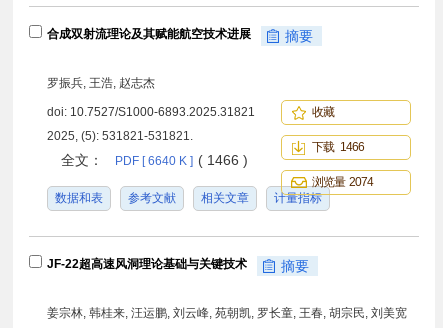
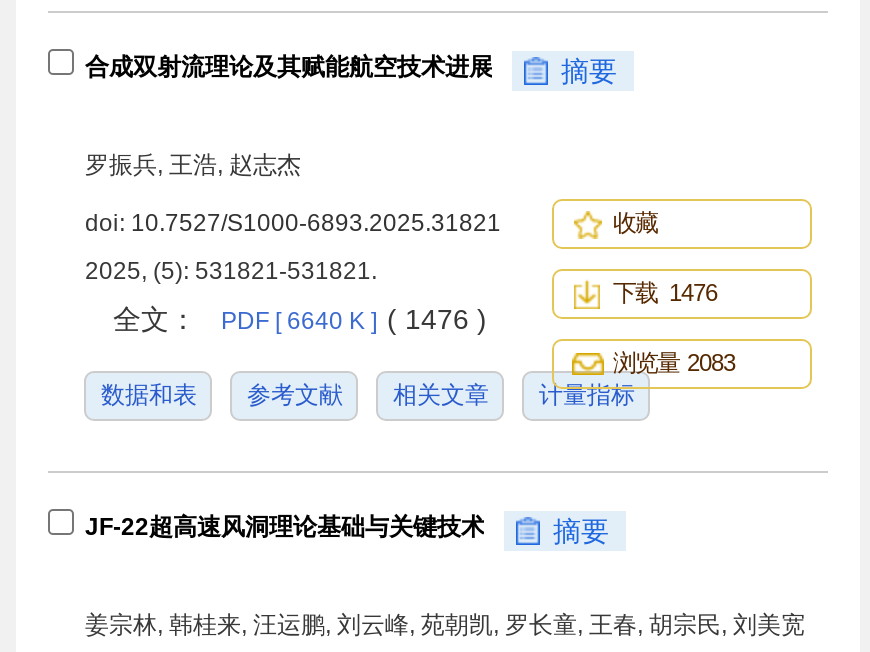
- 下载 1466
+ 下载 1476

- 全文： PDF [ 6640 K ] ( 1466 )
+ 全文： PDF [ 6640 K ] ( 1476 )

- 浏览量 2074
+ 浏览量 2083
